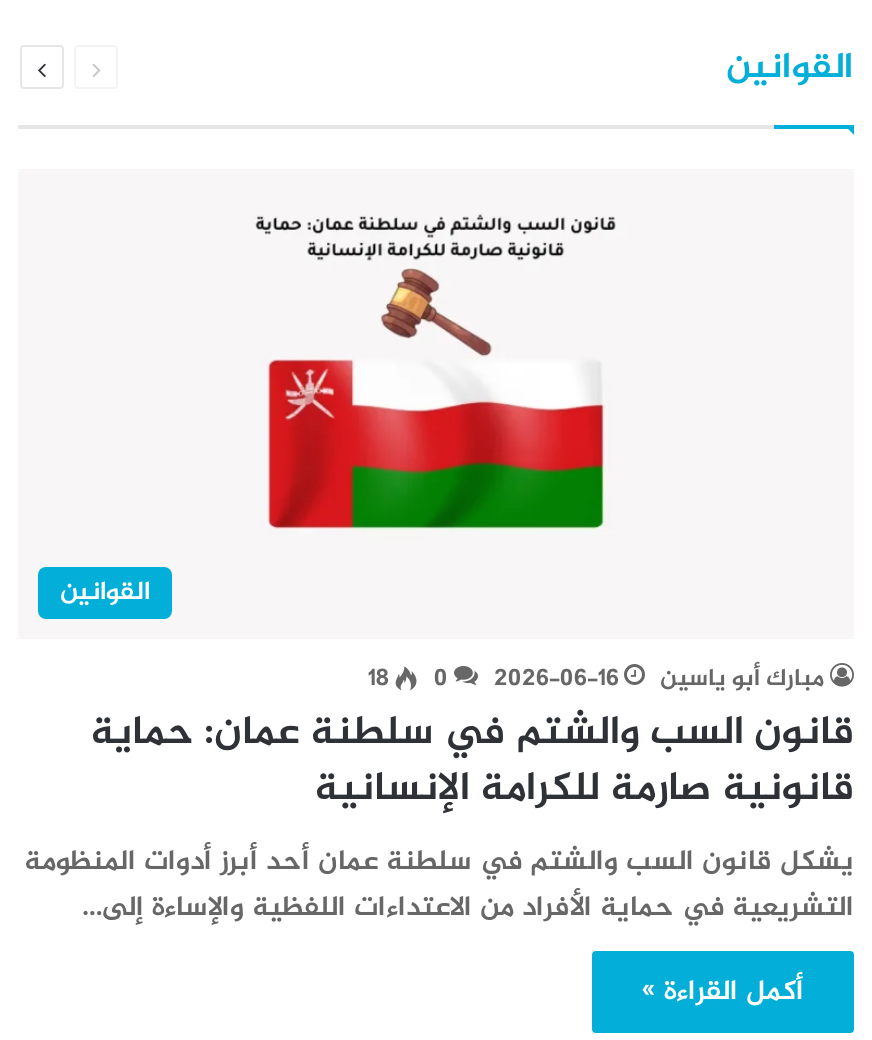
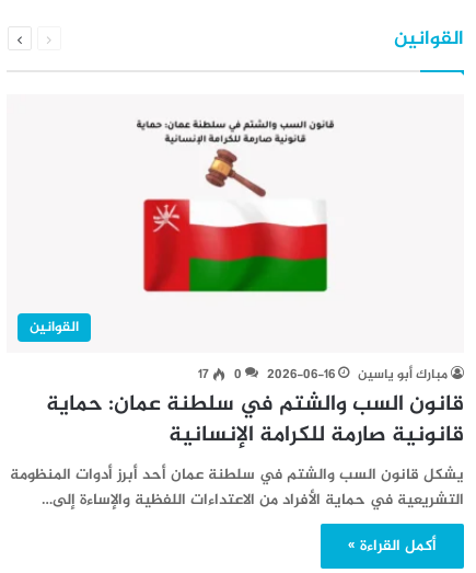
- مبارك أبو ياسين 2026-06-16 0 18
+ مبارك أبو ياسين 2026-06-16 0 17
